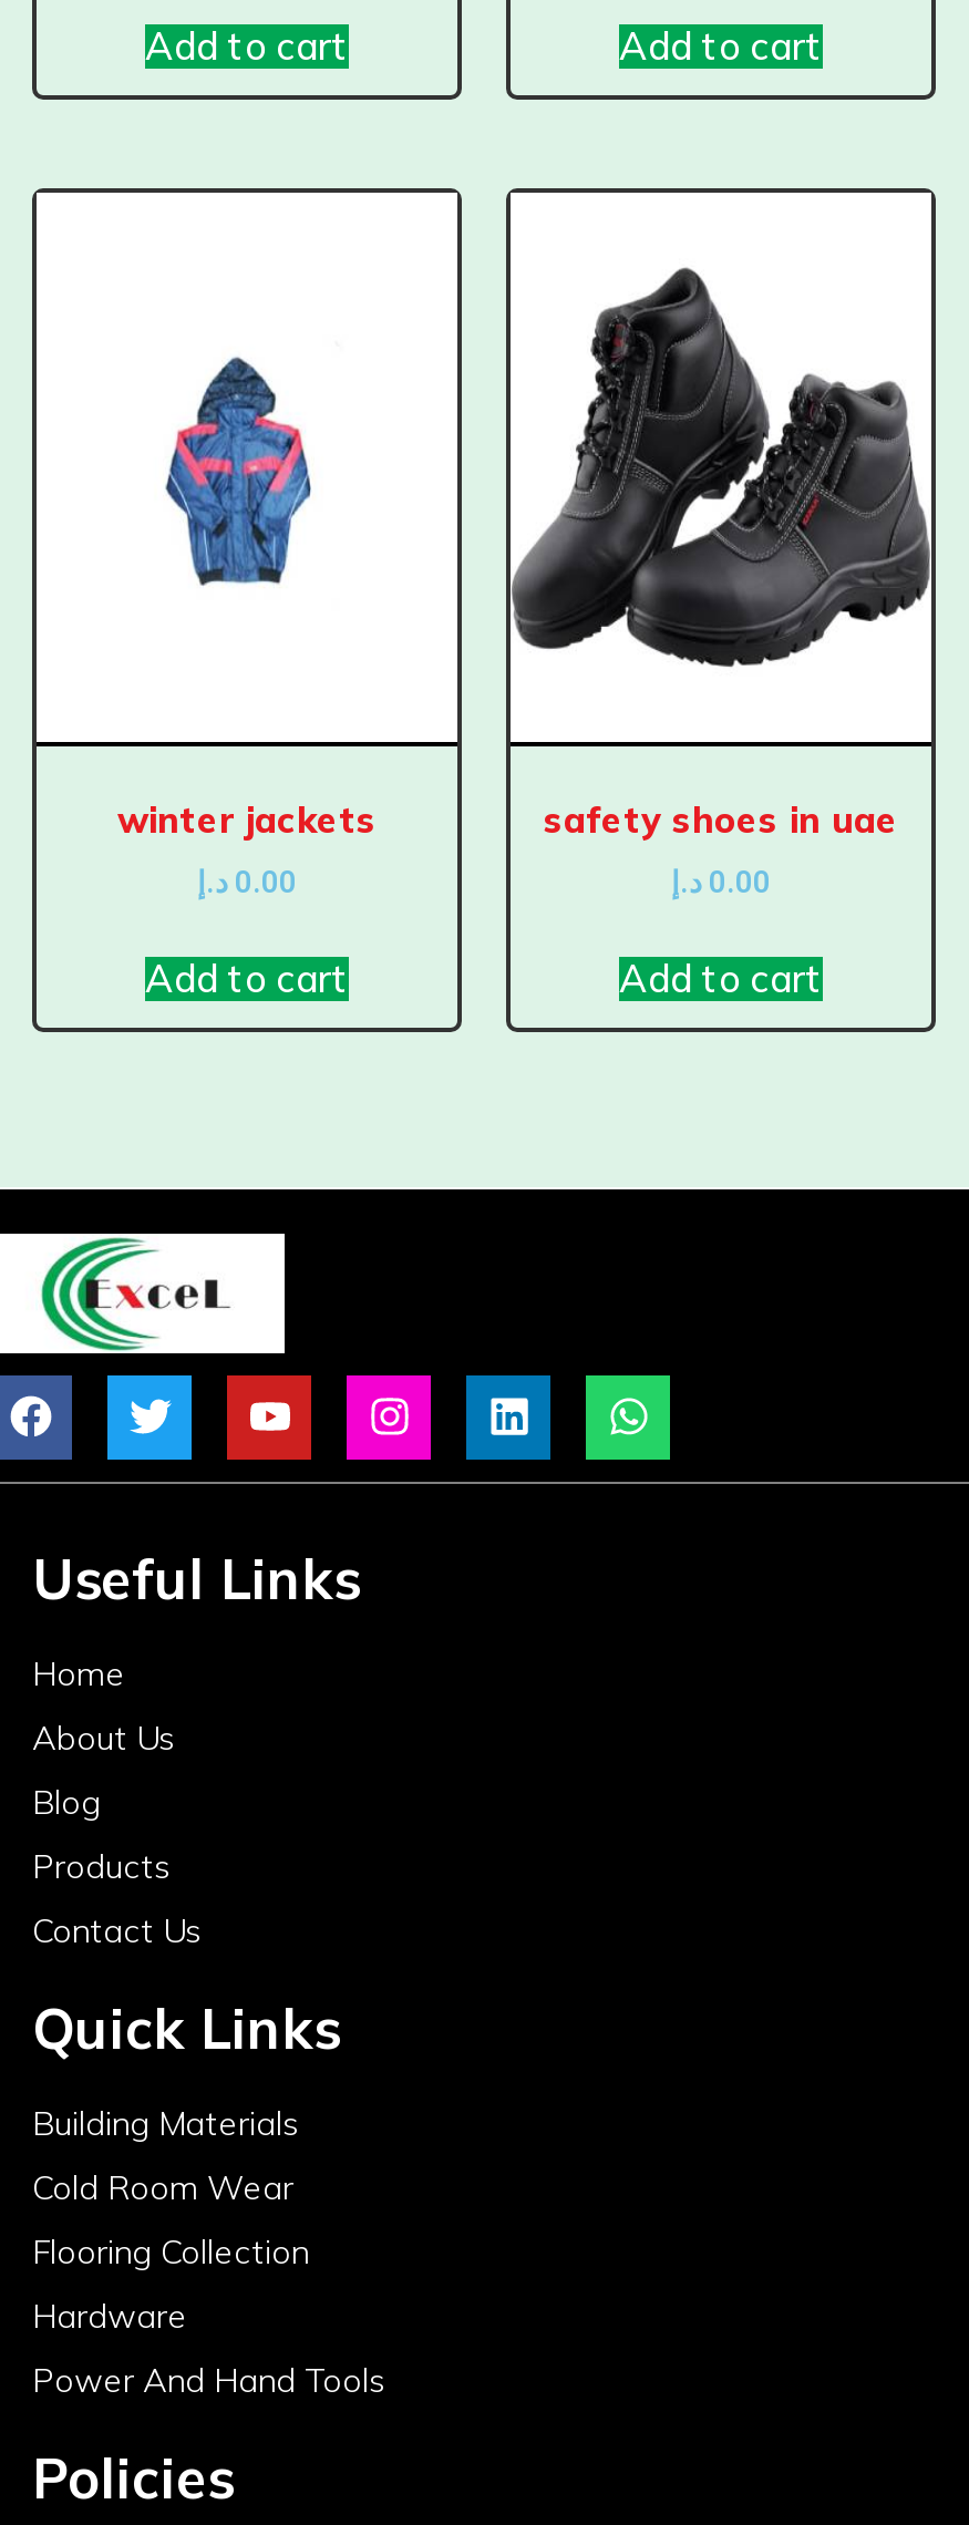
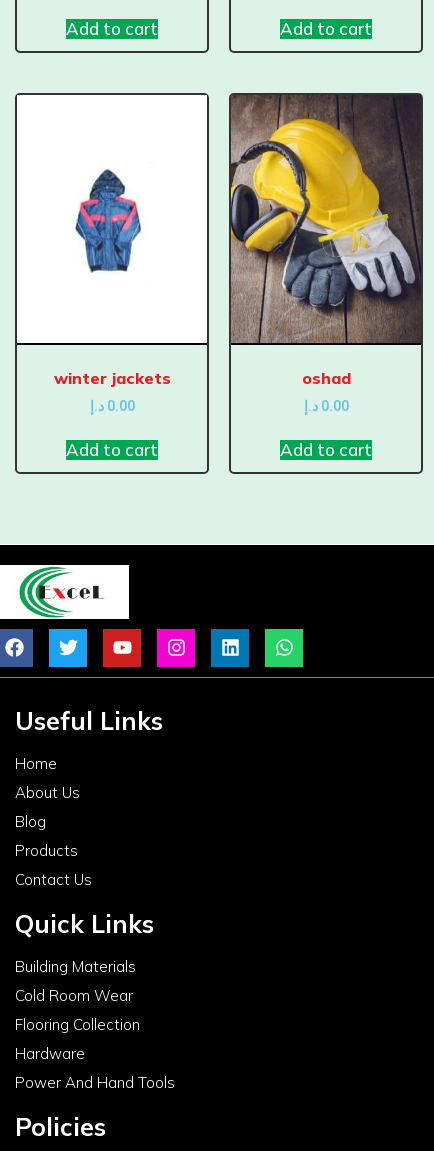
- [image]
- safety shoes in uae
+ [image]
+ oshad
